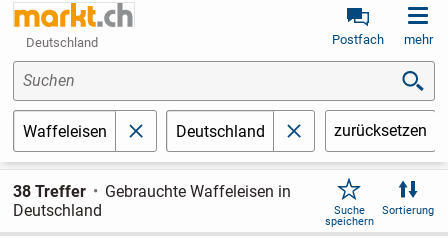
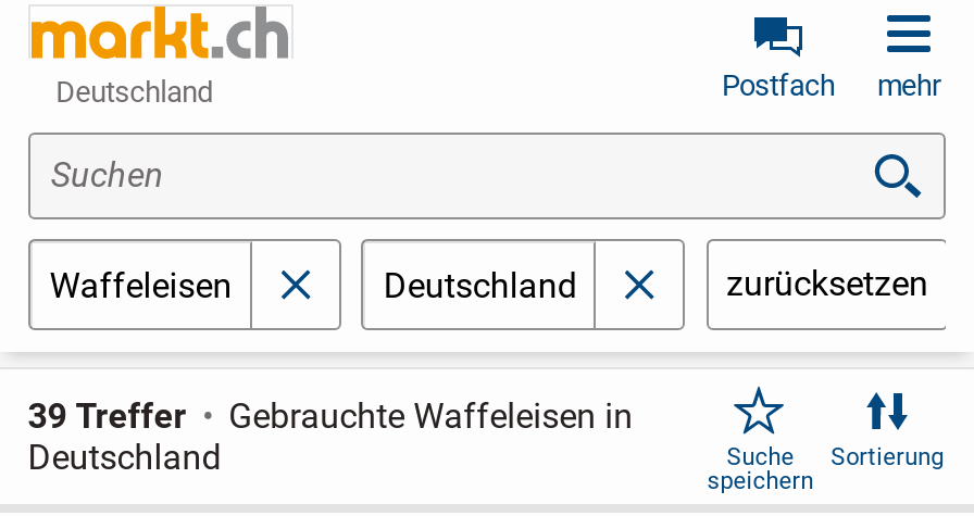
- 38 Treffer Gebrauchte Waffeleisen in
+ 39 Treffer Gebrauchte Waffeleisen in
